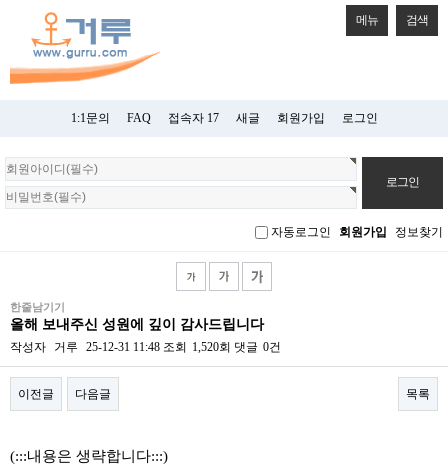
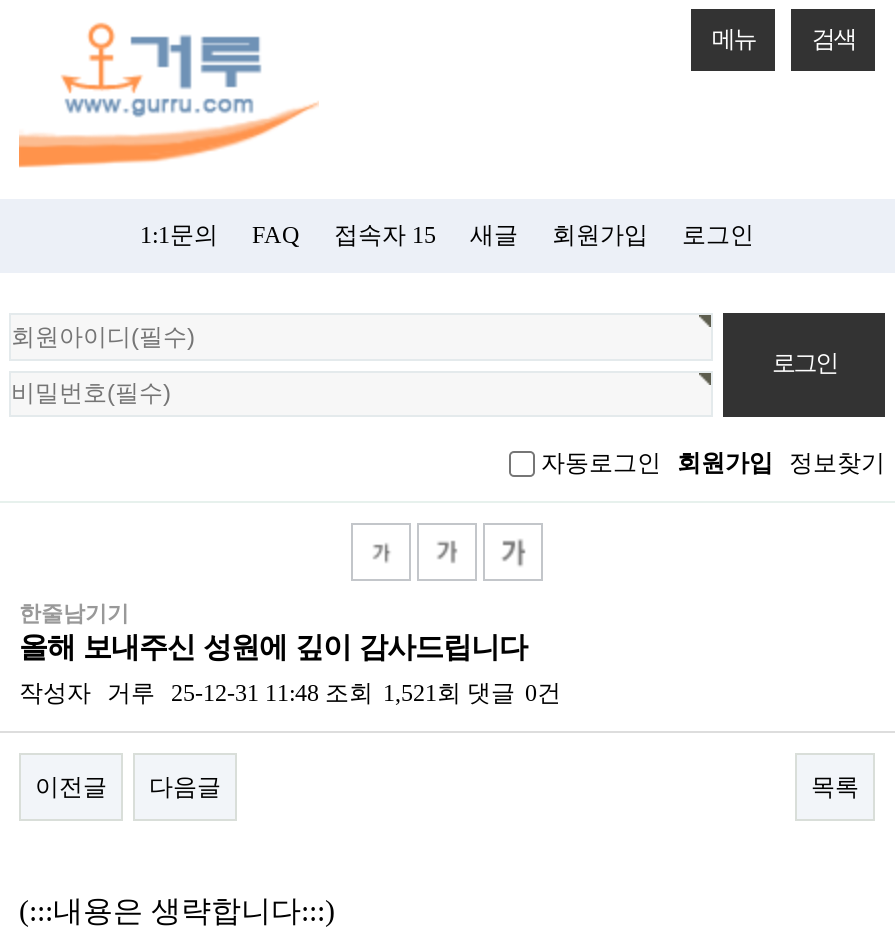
- 접속자 17
+ 접속자 15

- 작성자 거루 25-12-31 11:48 조회 1,520회 댓글 0건
+ 작성자 거루 25-12-31 11:48 조회 1,521회 댓글 0건
